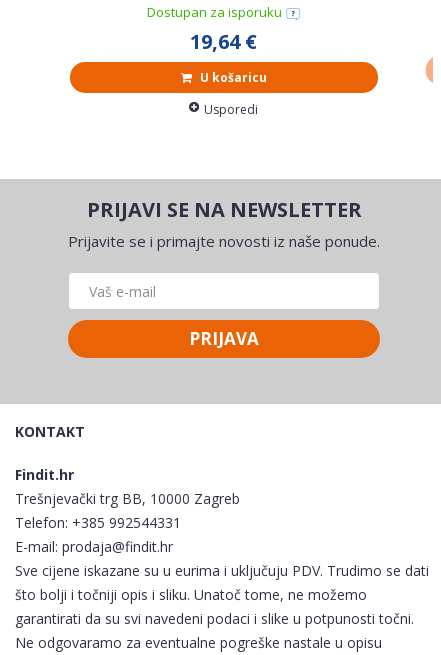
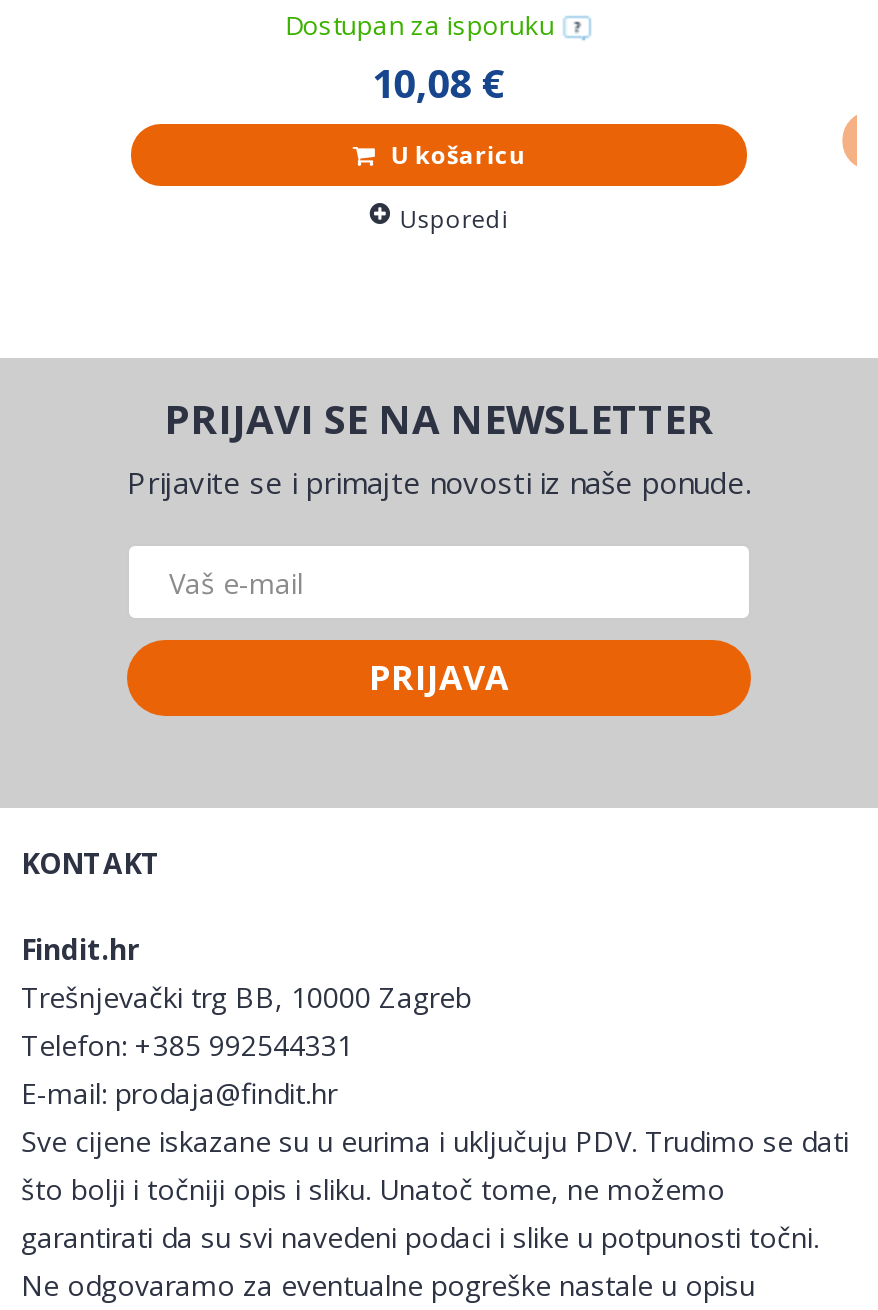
- 19,64 €
+ 10,08 €
